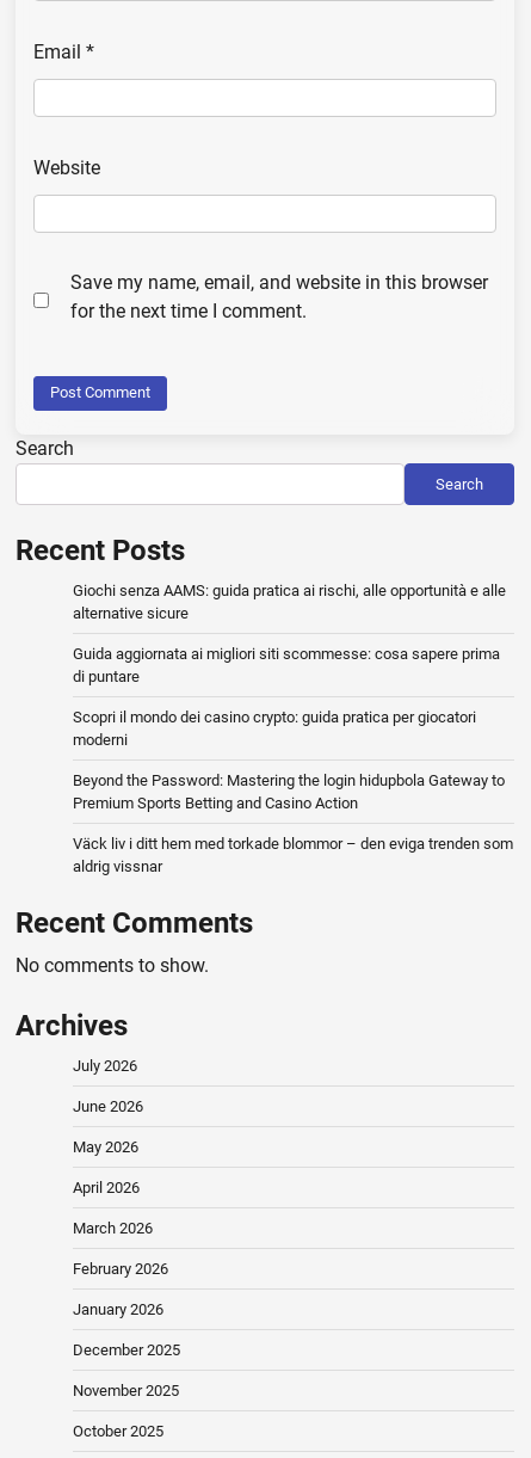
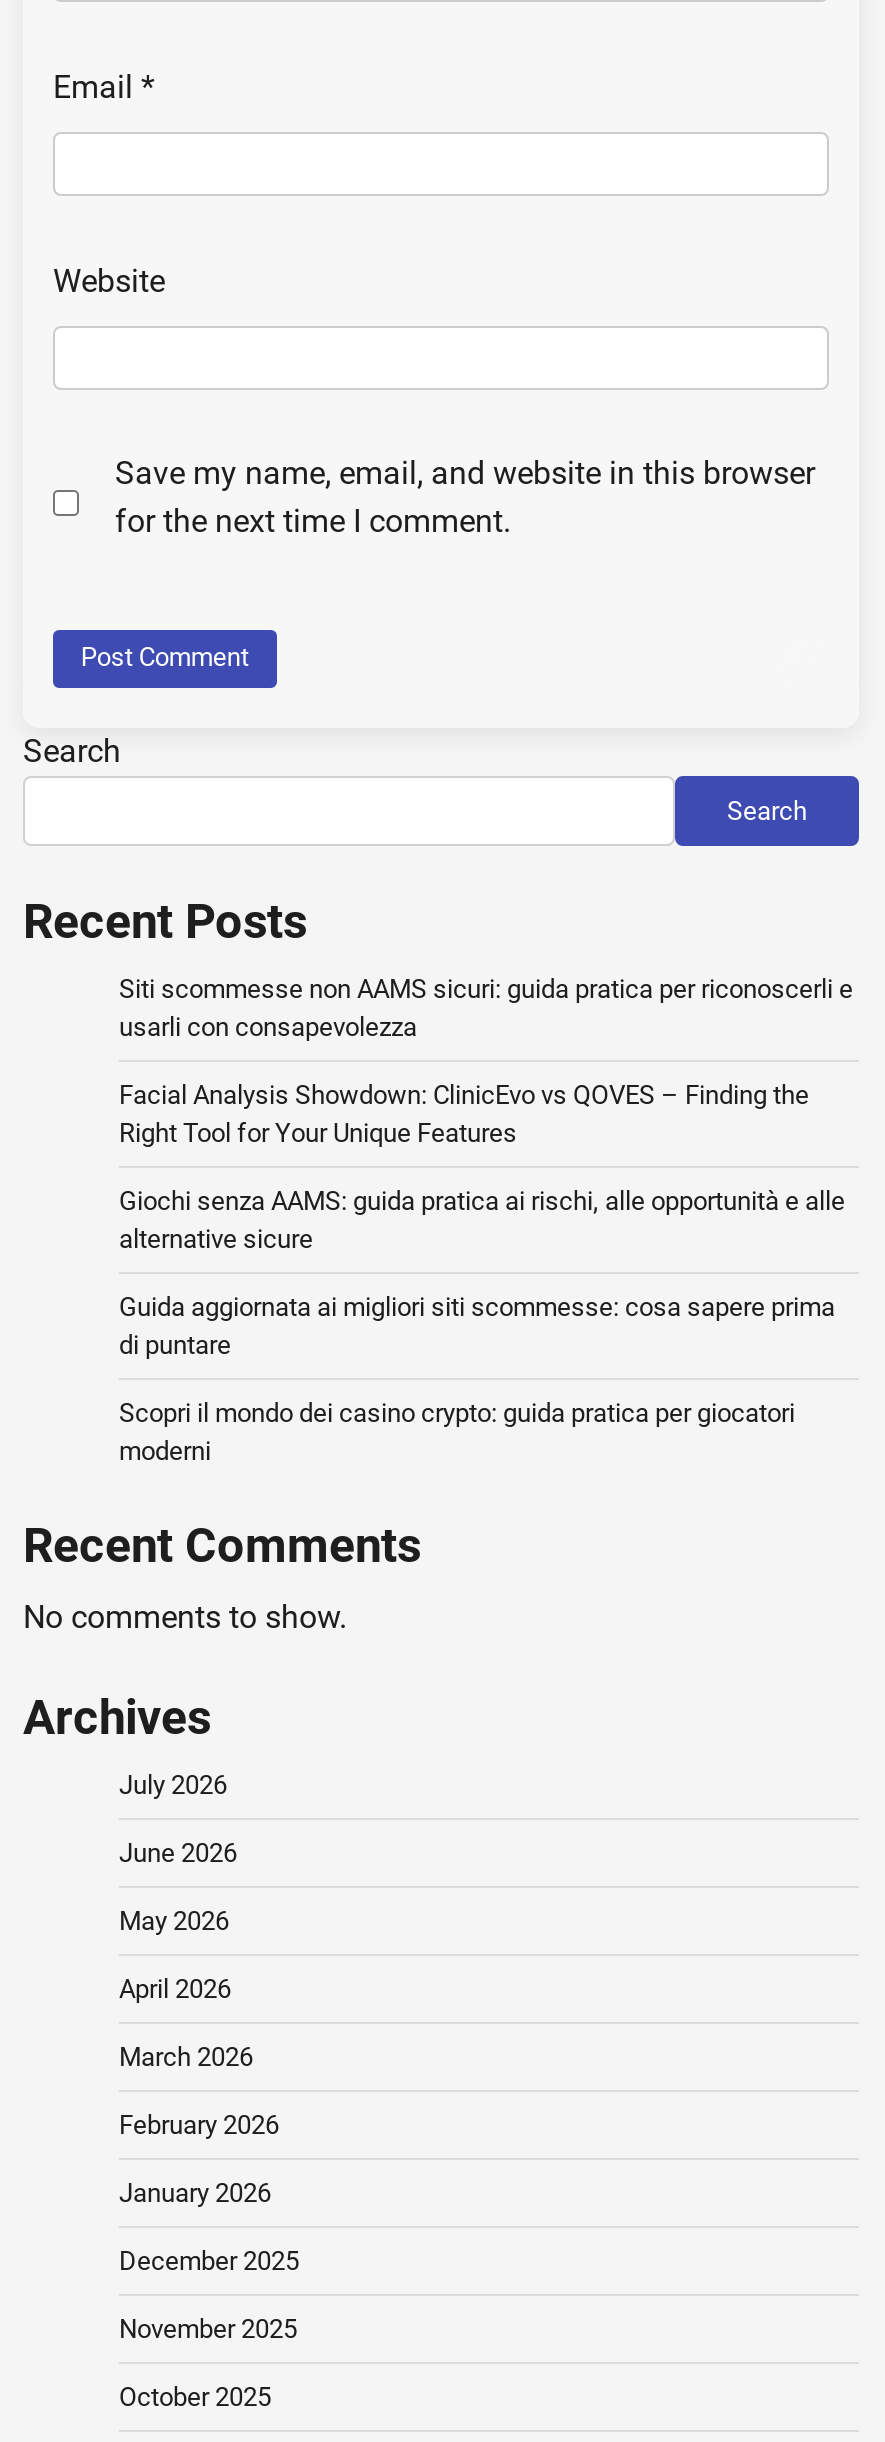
+ Siti scommesse non AAMS sicuri: guida pratica per riconoscerli e
+ usarli con consapevolezza
+ Facial Analysis Showdown: ClinicEvo vs QOVES – Finding the
+ Right Tool for Your Unique Features

moved down: Giochi senza AAMS: guida pratica ai rischi, alle opportunità e alle | alternative sicure | Guida aggiornata ai migliori siti scommesse: cosa sapere prima | di puntare | Scopri il mondo dei casino crypto: guida pratica per giocatori | moderni

- Beyond the Password: Mastering the login hidupbola Gateway to
- Premium Sports Betting and Casino Action
- Väck liv i ditt hem med torkade blommor – den eviga trenden som
- aldrig vissnar
